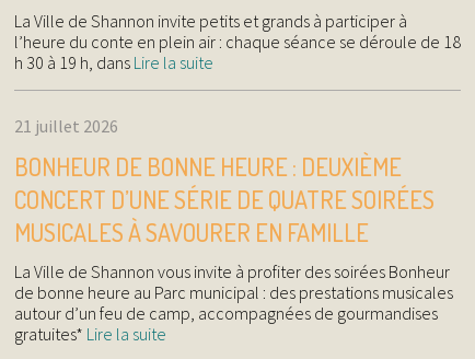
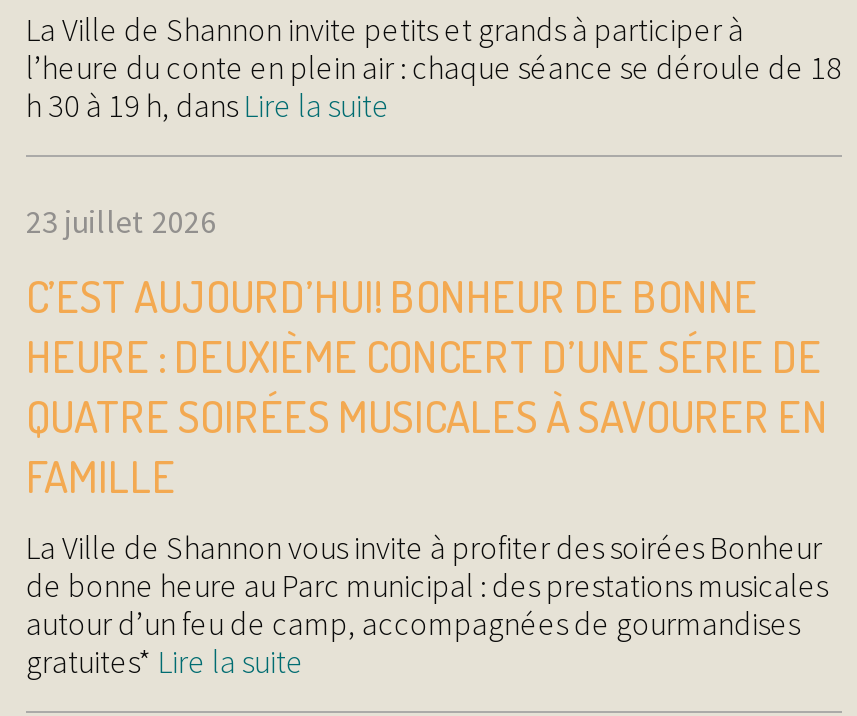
- 21 juillet 2026
+ 23 juillet 2026

- BONHEUR DE BONNE HEURE : DEUXIÈME
- CONCERT D’UNE SÉRIE DE QUATRE SOIRÉES
- MUSICALES À SAVOURER EN FAMILLE
+ C’EST AUJOURD’HUI! BONHEUR DE BONNE
+ HEURE : DEUXIÈME CONCERT D’UNE SÉRIE DE
+ QUATRE SOIRÉES MUSICALES À SAVOURER EN
+ FAMILLE
